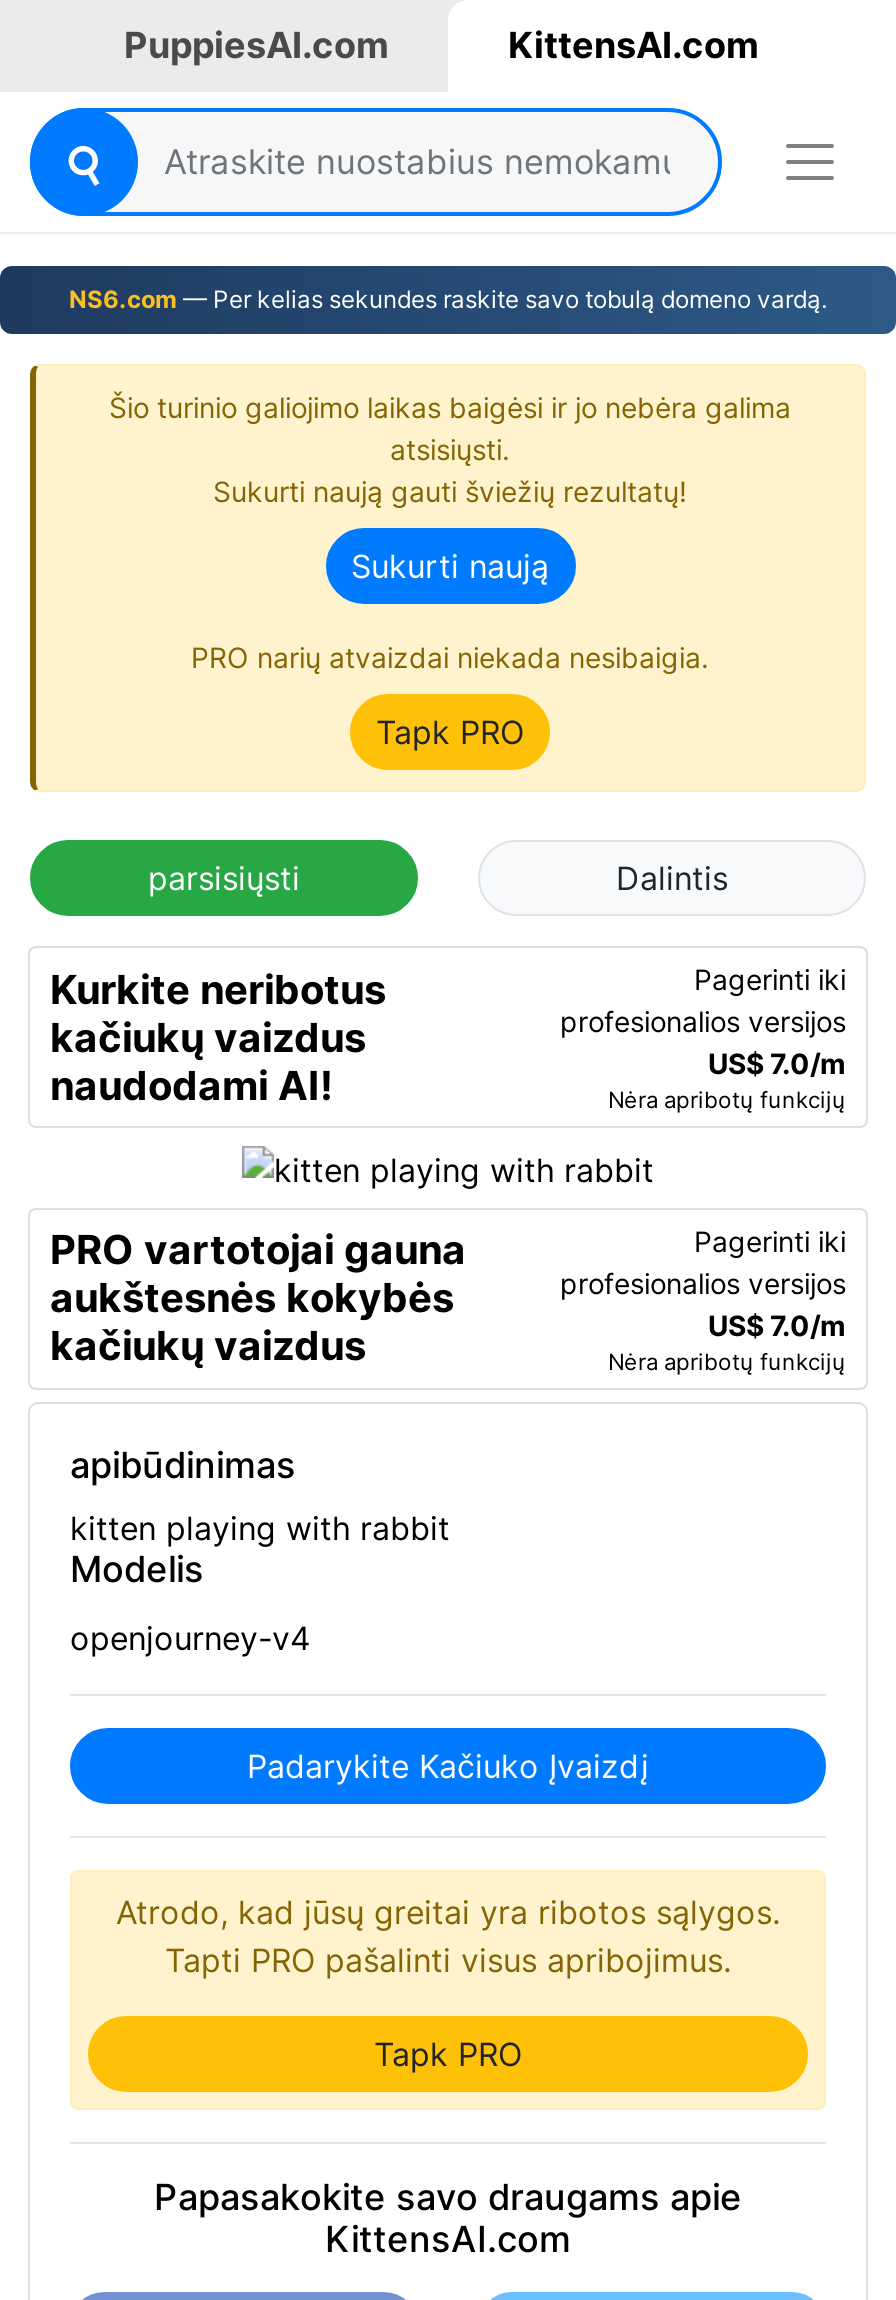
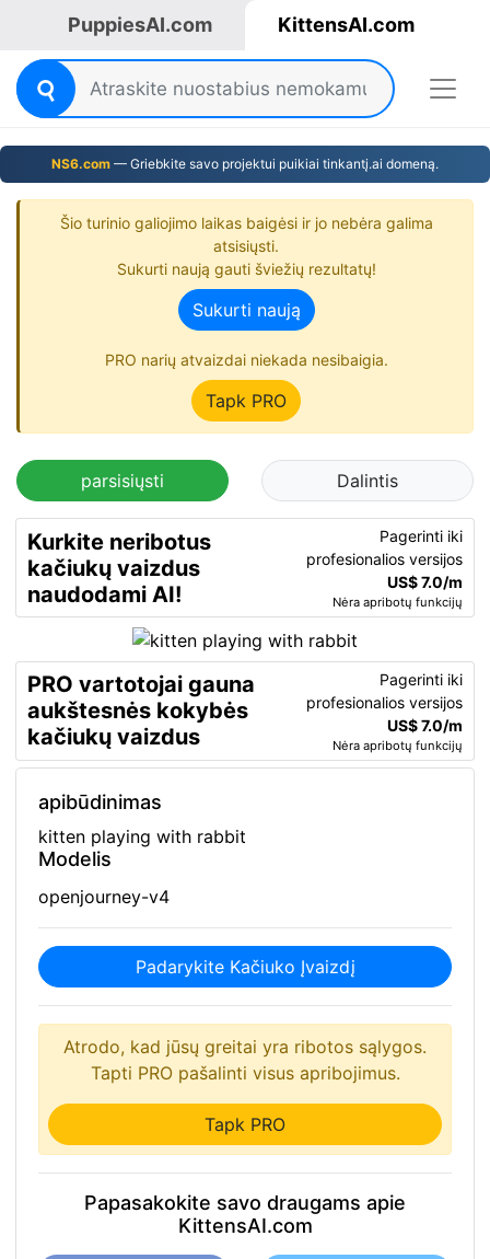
- NS6.com — Per kelias sekundes raskite savo tobulą domeno vardą.
+ NS6.com — Griebkite savo projektui puikiai tinkantį.ai domeną.
